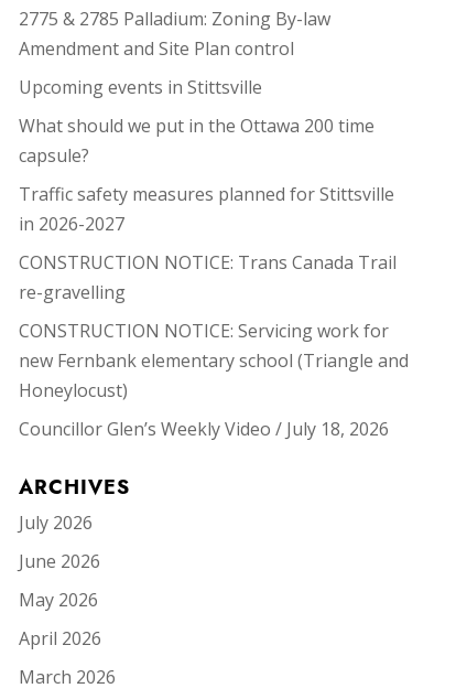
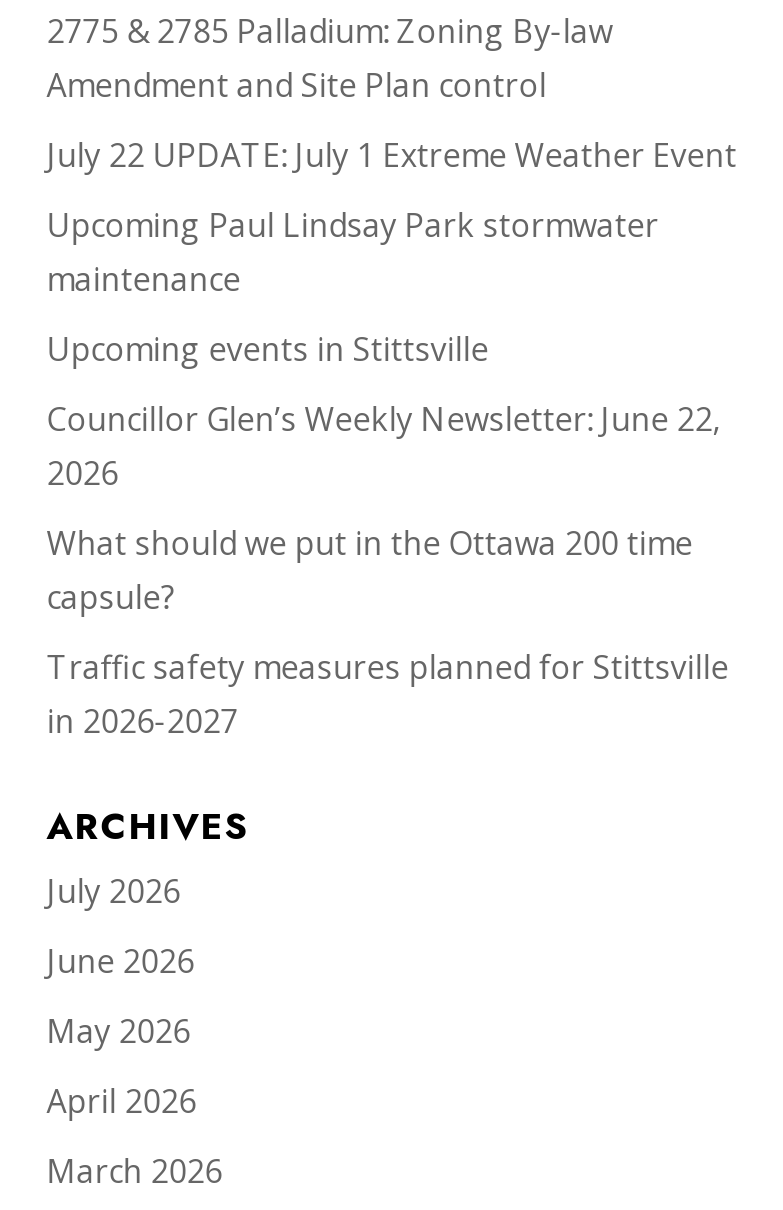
+ July 22 UPDATE: July 1 Extreme Weather Event
+ Upcoming Paul Lindsay Park stormwater
+ maintenance

moved down: Upcoming events in Stittsville

+ Councillor Glen’s Weekly Newsletter: June 22,
+ 2026

moved down: What should we put in the Ottawa 200 time | capsule? | Traffic safety measures planned for Stittsville | in 2026-2027

- CONSTRUCTION NOTICE: Trans Canada Trail
- re-gravelling
- CONSTRUCTION NOTICE: Servicing work for
- new Fernbank elementary school (Triangle and
- Honeylocust)
- Councillor Glen’s Weekly Video / July 18, 2026
